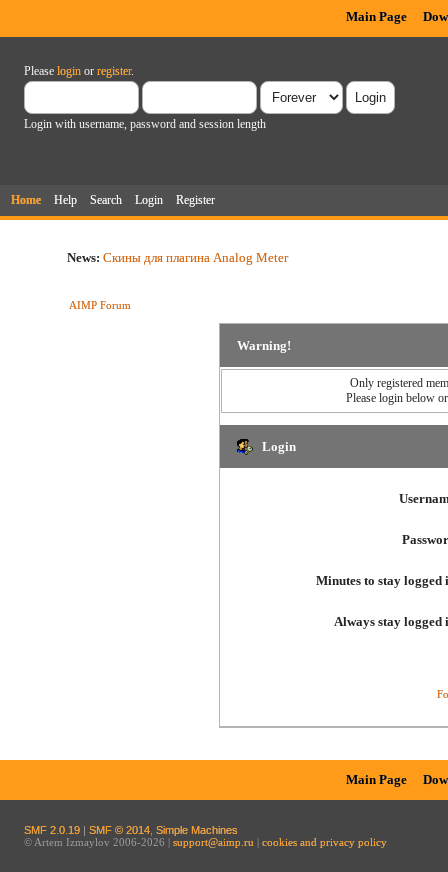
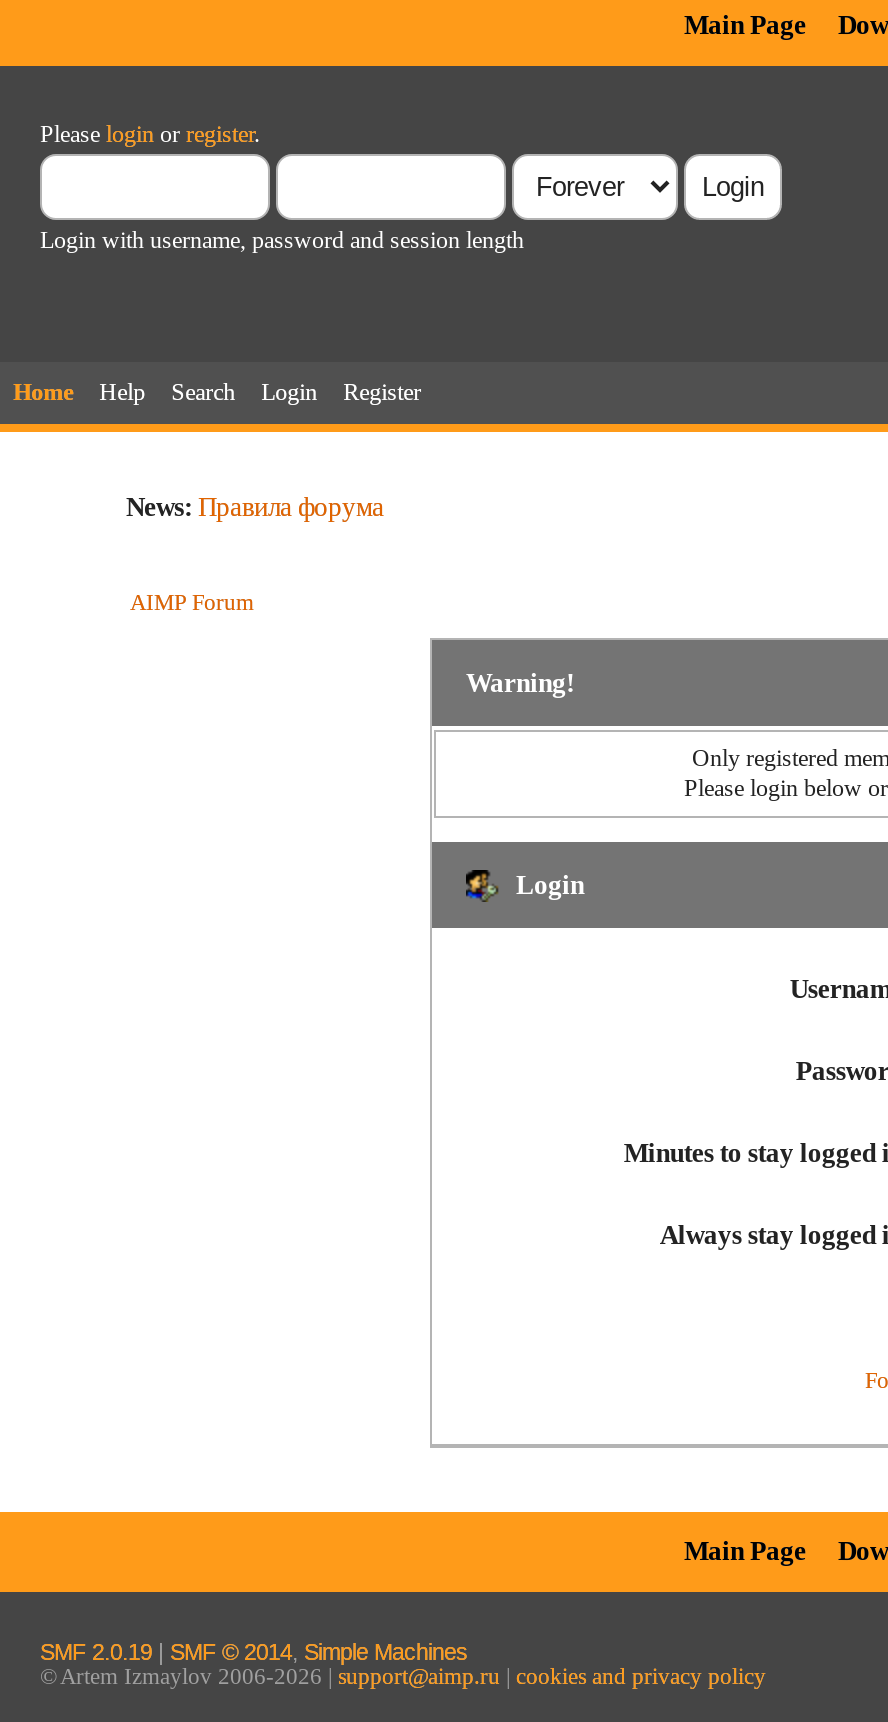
- News: Скины для плагина Analog Meter
+ News: Правила форума
